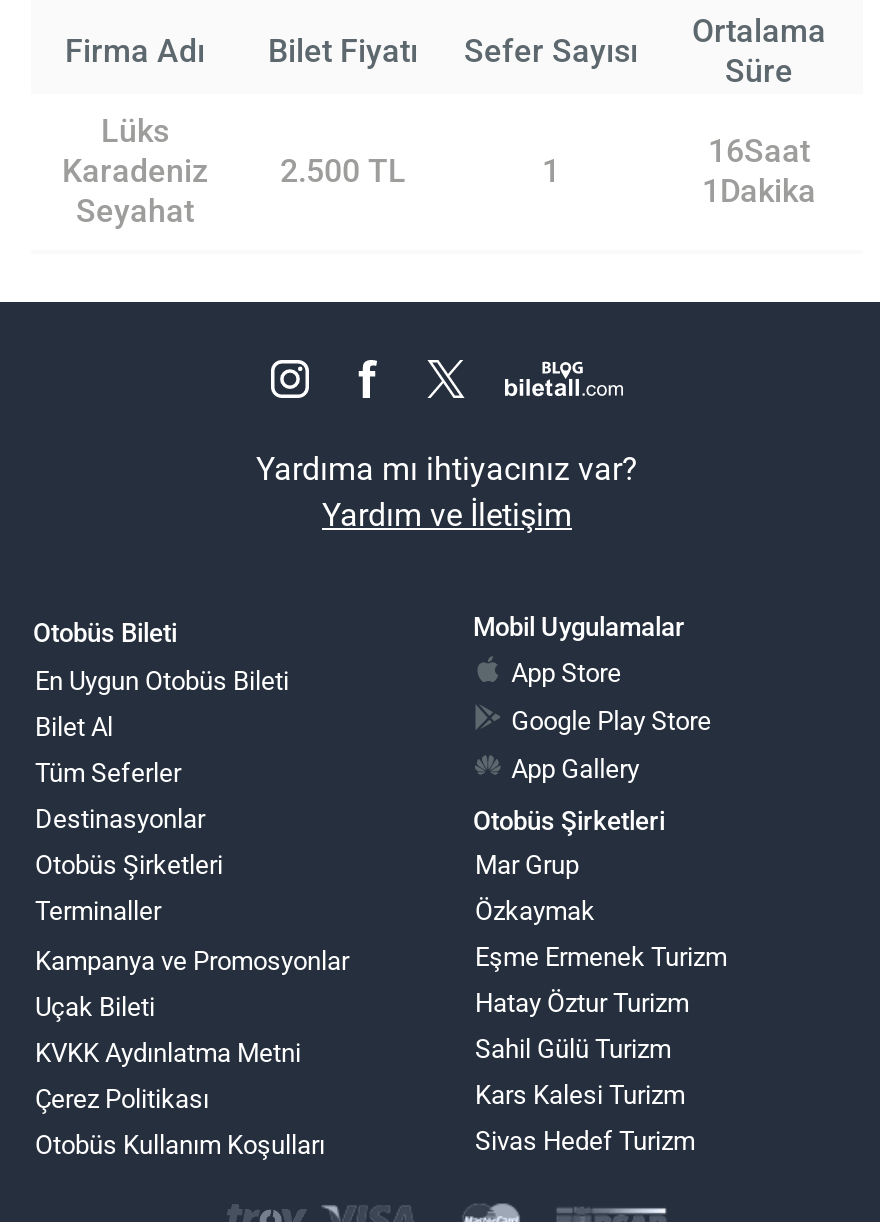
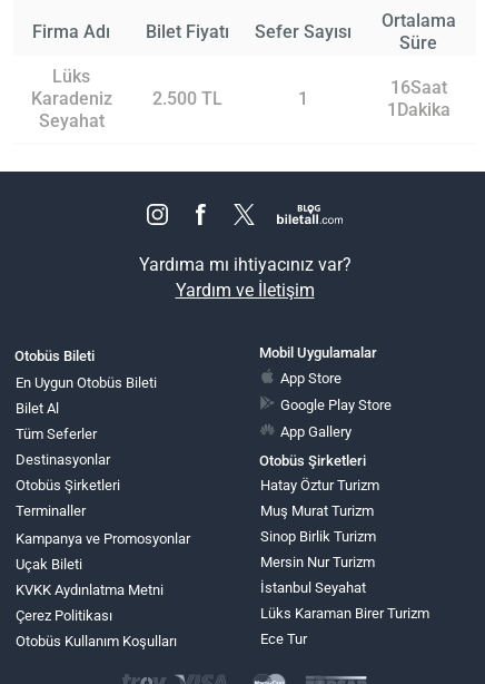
- Mar Grup
- Özkaymak
- Eşme Ermenek Turizm

moved up: Hatay Öztur Turizm

- Sahil Gülü Turizm
- Kars Kalesi Turizm
- Sivas Hedef Turizm
+ Muş Murat Turizm
+ Sinop Birlik Turizm
+ Mersin Nur Turizm
+ İstanbul Seyahat
+ Lüks Karaman Birer Turizm
+ Ece Tur
